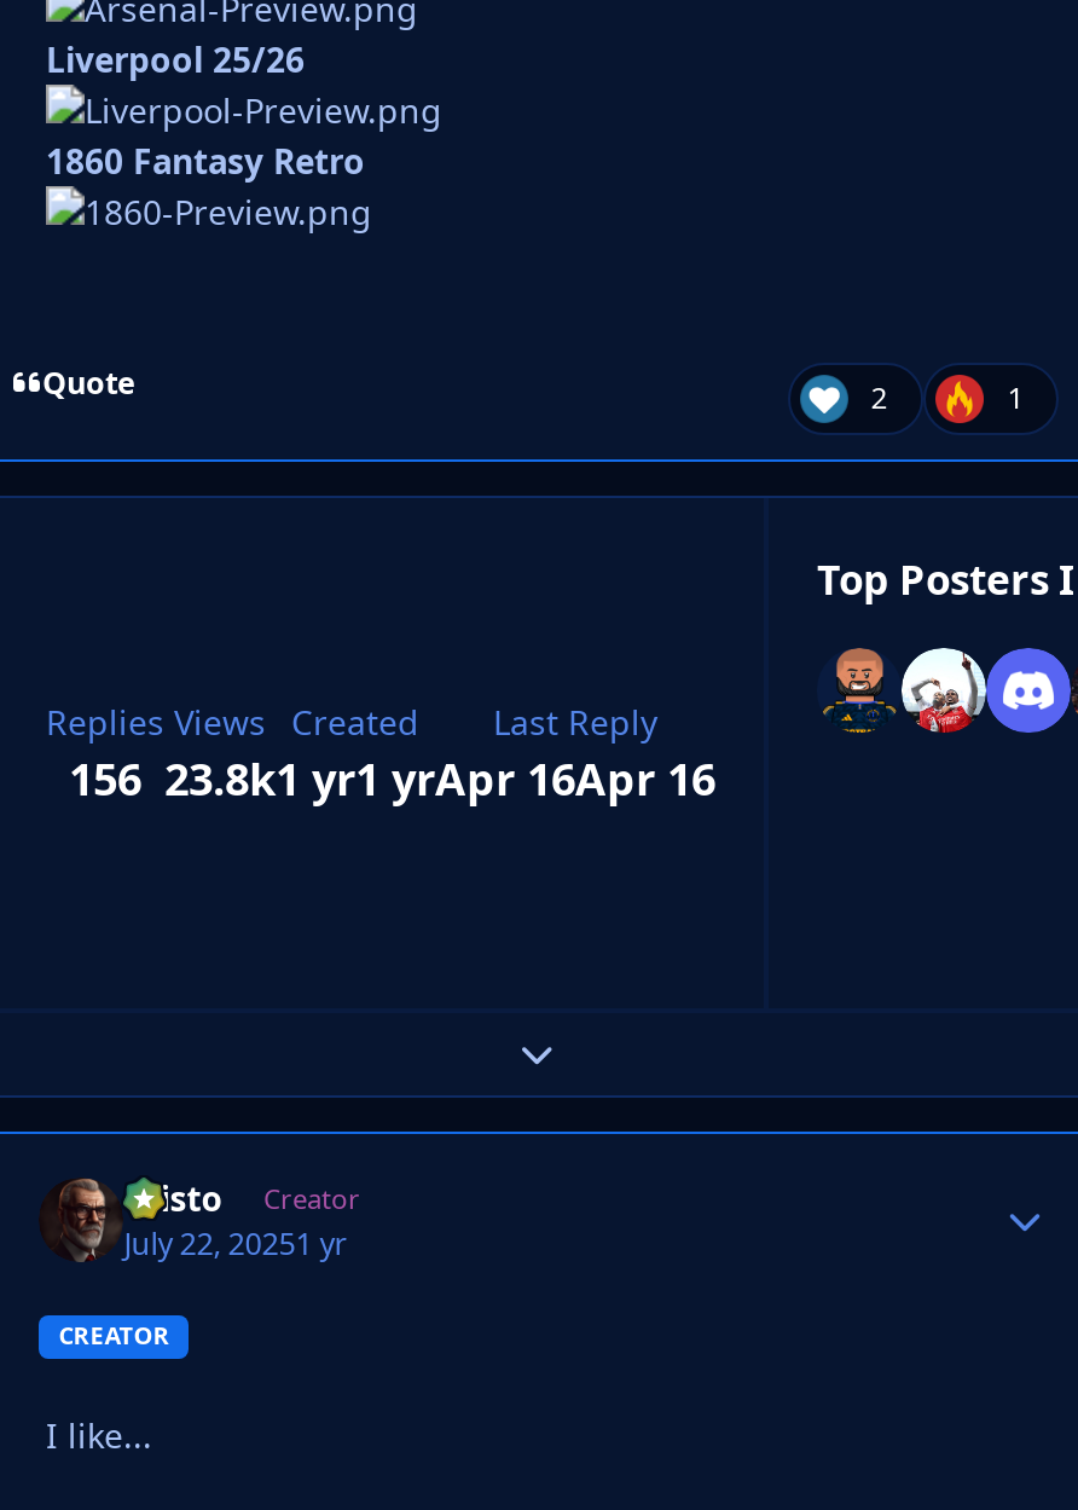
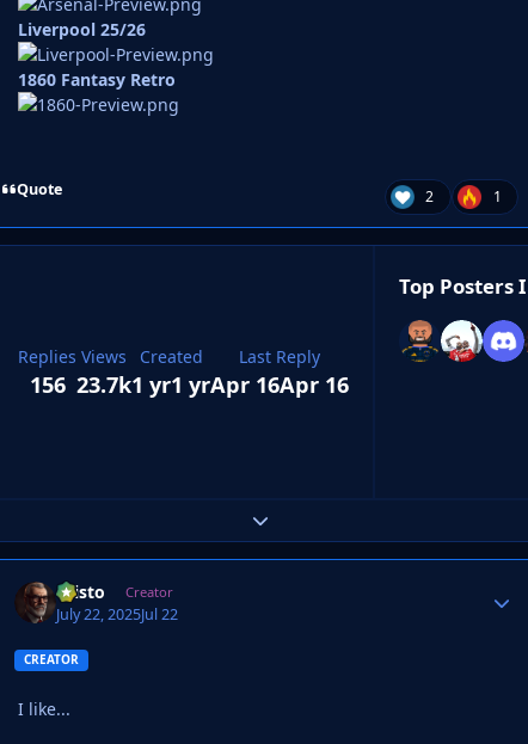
- 156 23.8k 1 yr1 yr Apr 16Apr 16
+ 156 23.7k 1 yr1 yr Apr 16Apr 16

- July 22, 20251 yr
+ July 22, 2025Jul 22
